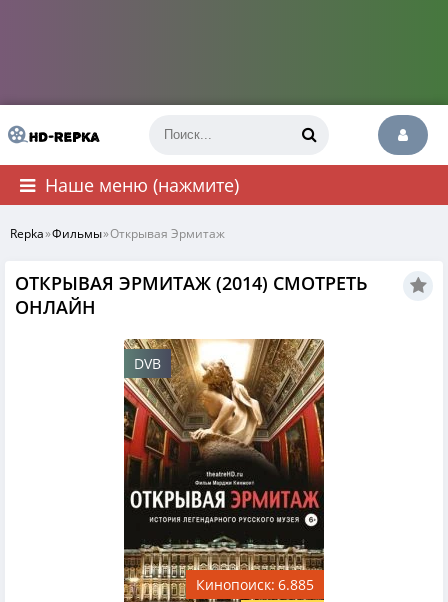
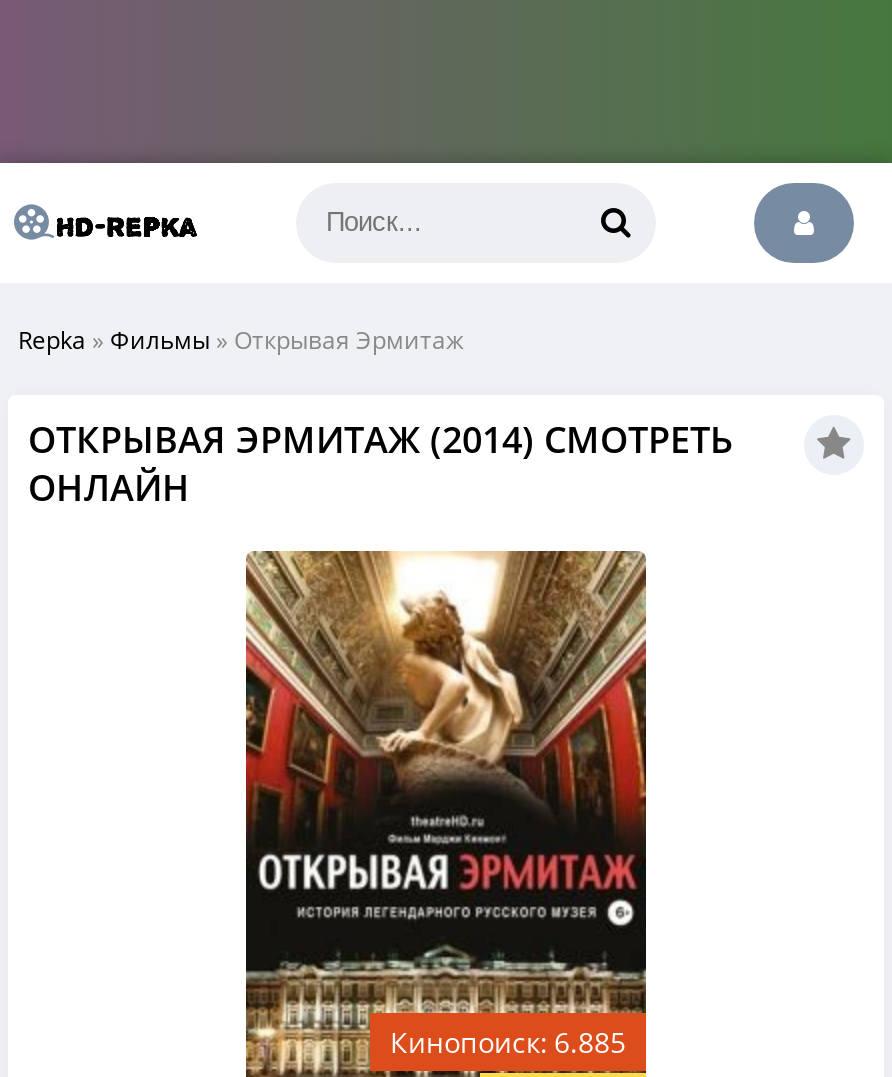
- Наше меню (нажмите)

- DVB
